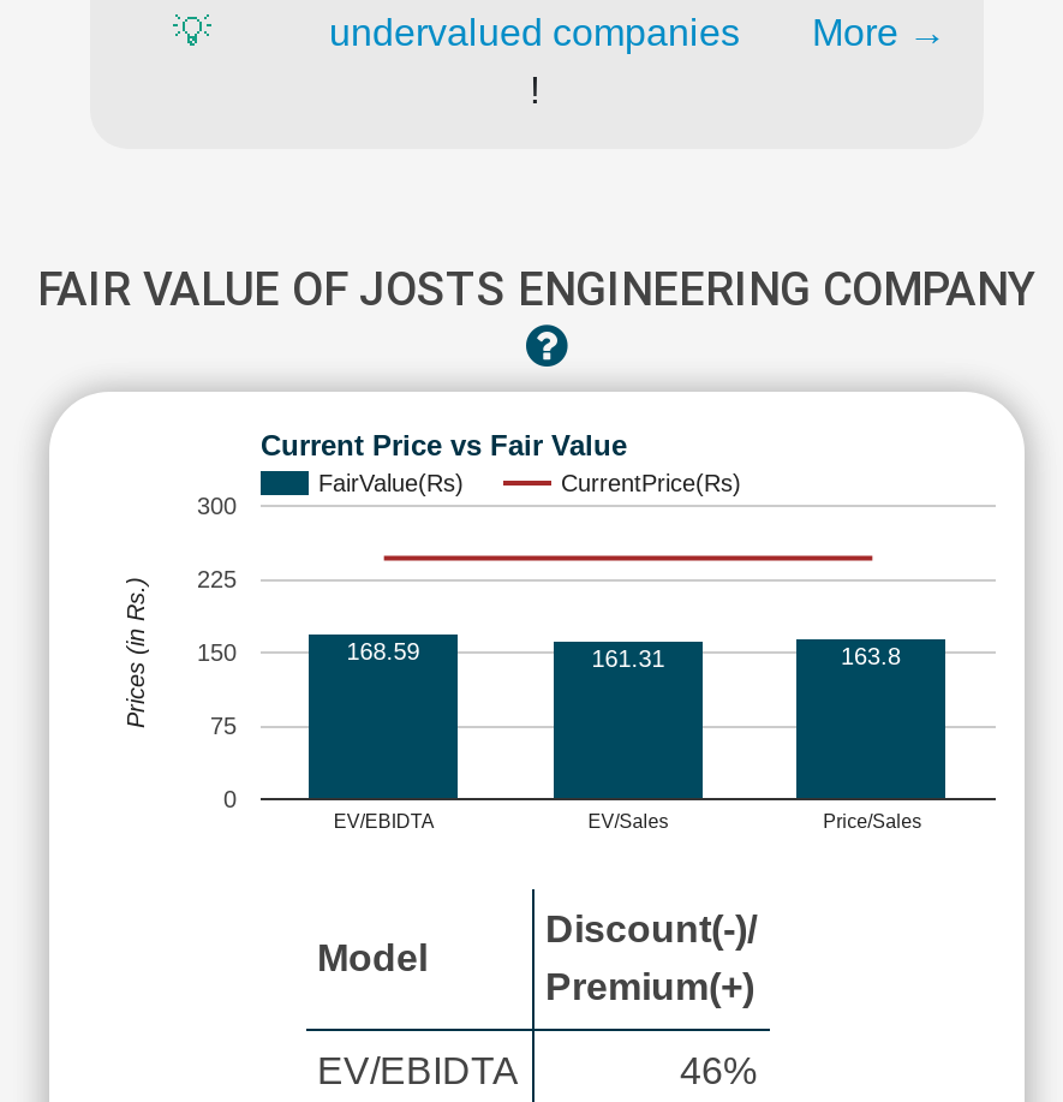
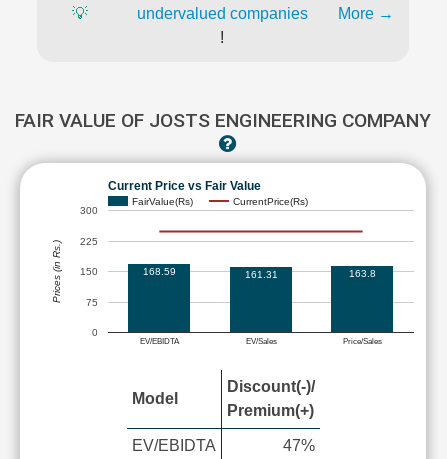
- 46%
+ 47%
